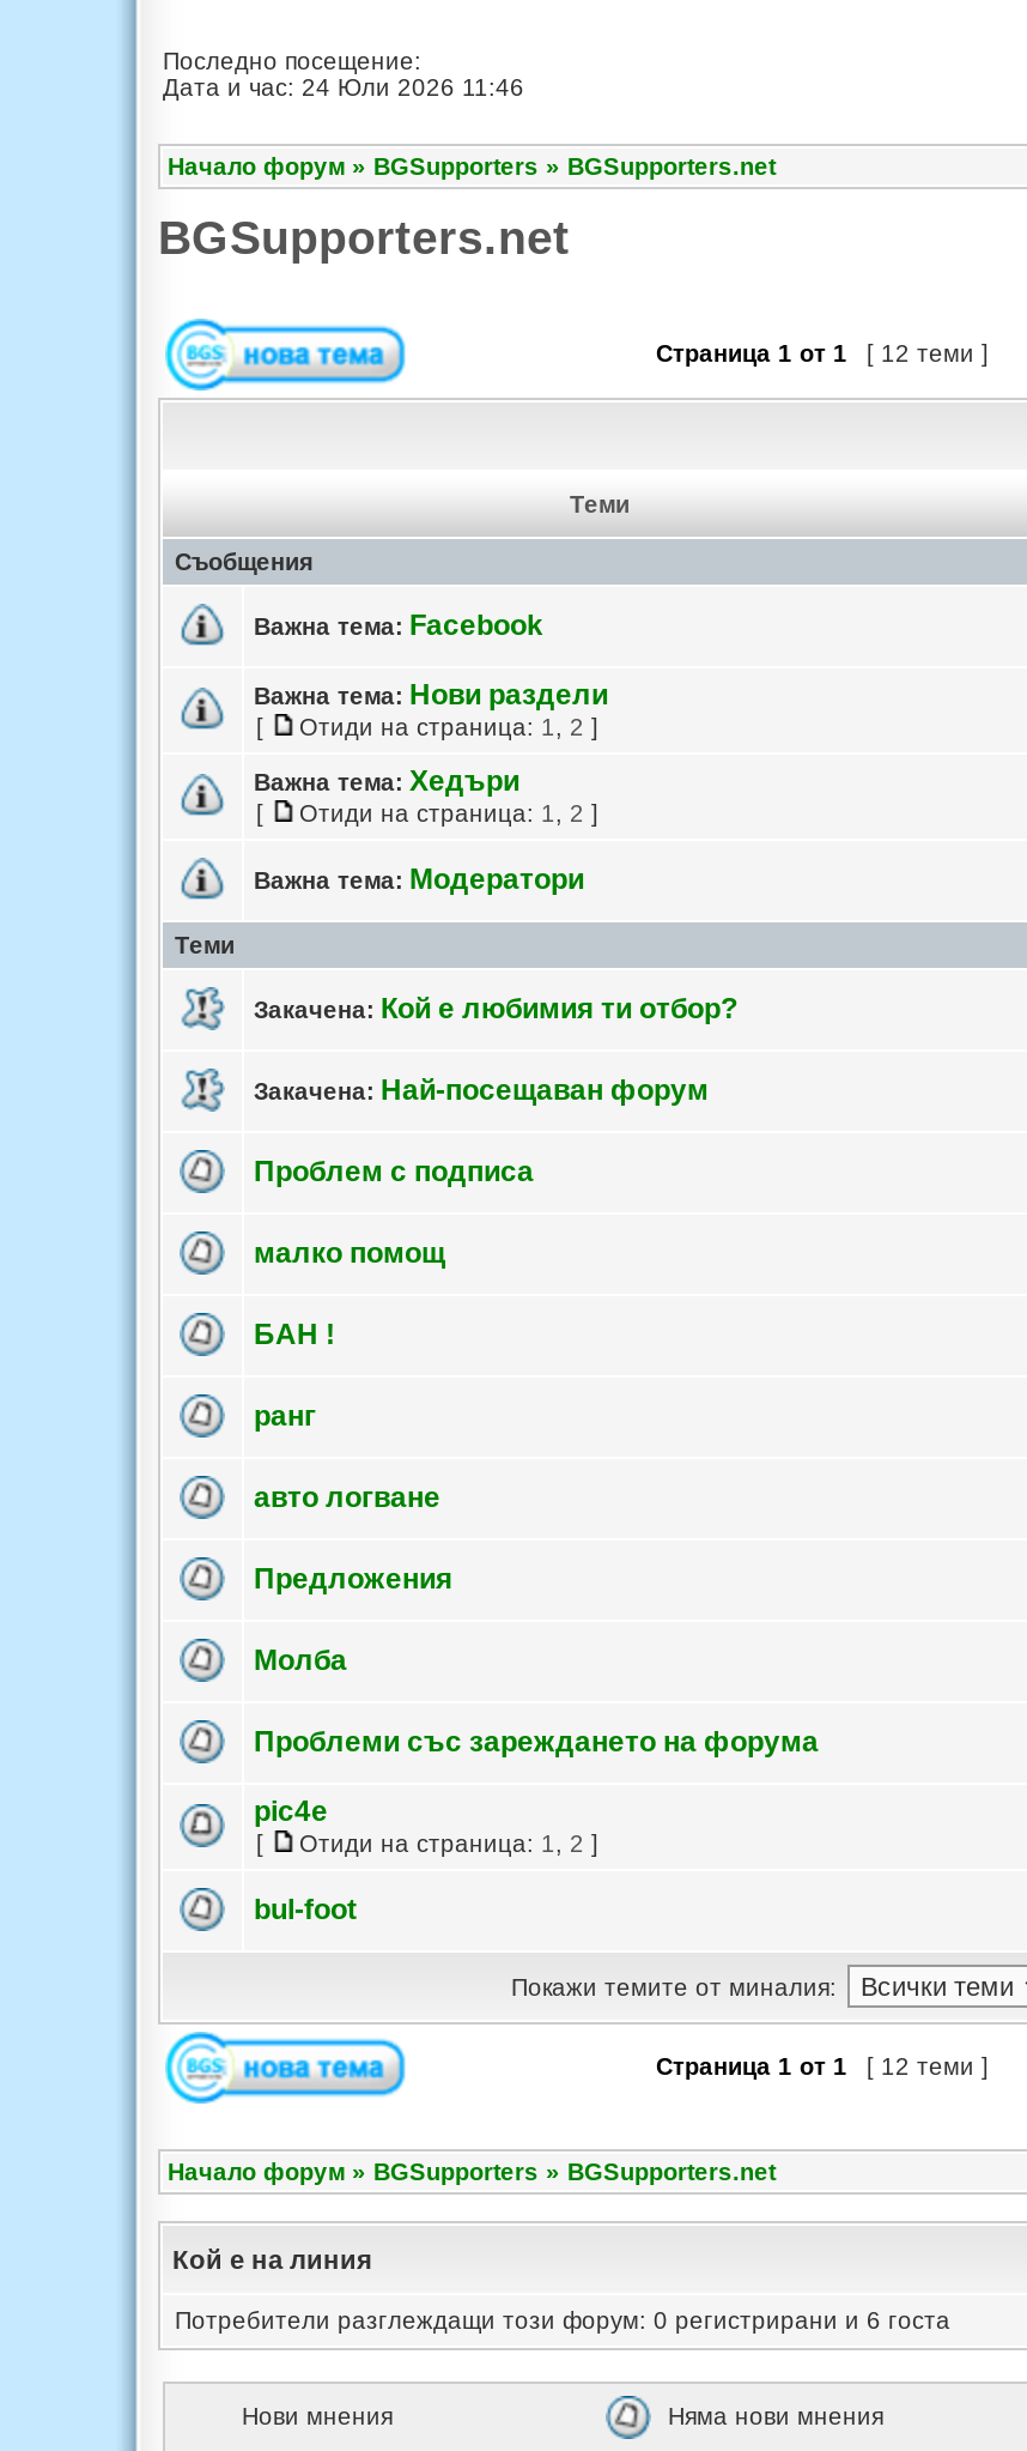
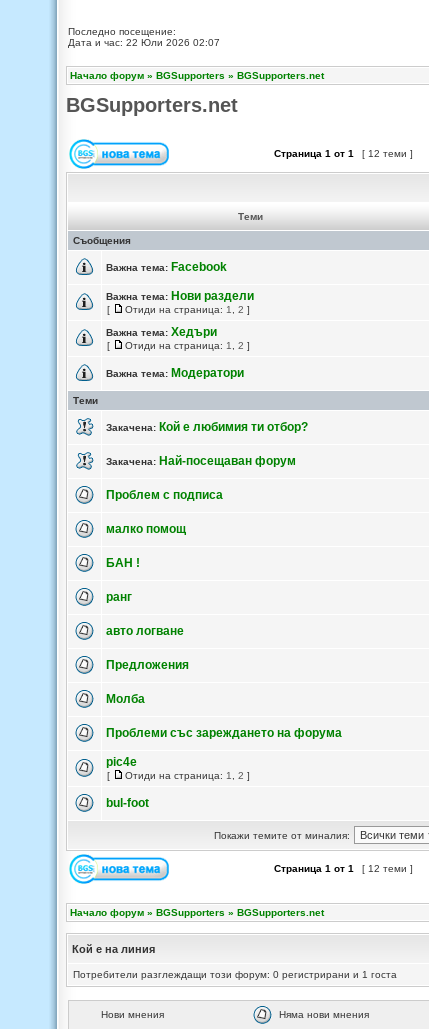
- Дата и час: 24 Юли 2026 11:46
+ Дата и час: 22 Юли 2026 02:07

- Потребители разглеждащи този форум: 0 регистрирани и 6 госта
+ Потребители разглеждащи този форум: 0 регистрирани и 1 госта
